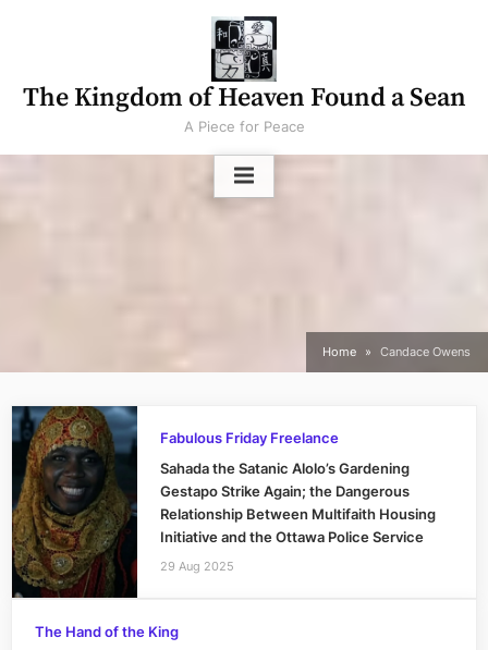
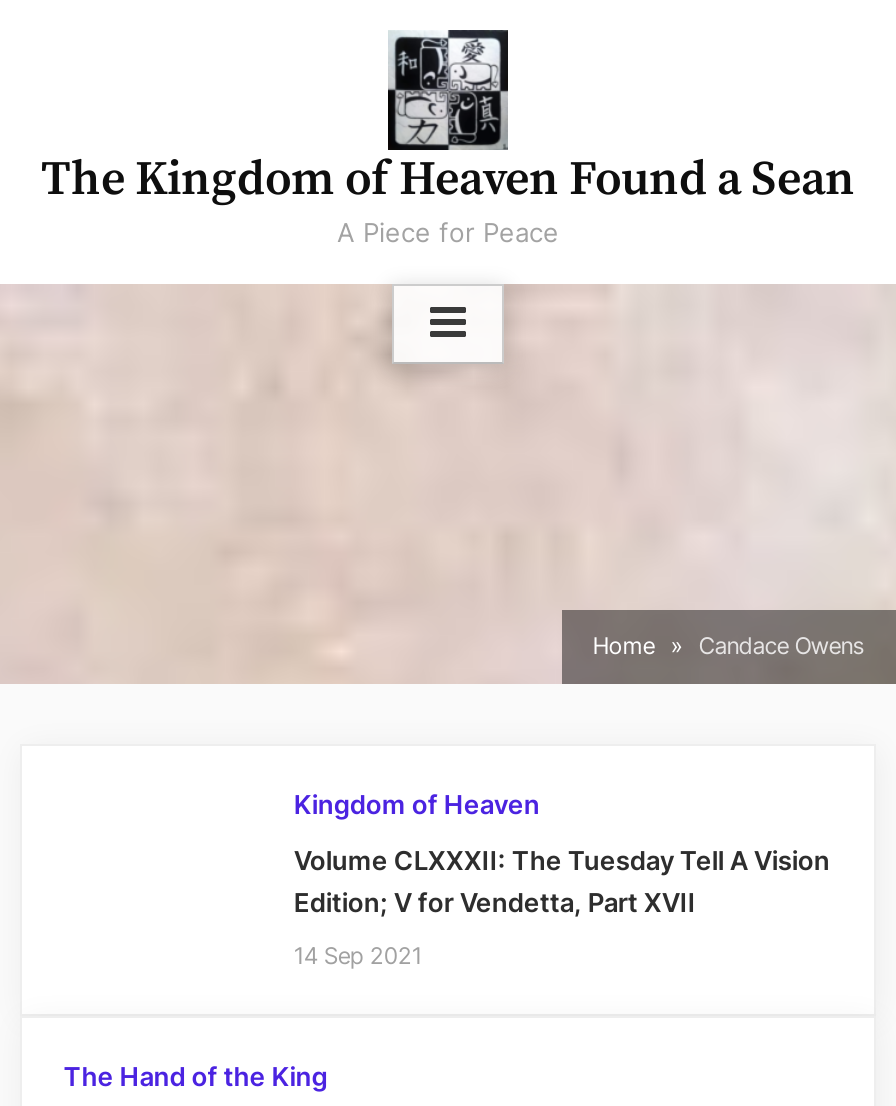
- [image]

- Fabulous Friday Freelance
+ Kingdom of Heaven

- Sahada the Satanic Alolo’s Gardening
- Gestapo Strike Again; the Dangerous
- Relationship Between Multifaith Housing
- Initiative and the Ottawa Police Service
+ Volume CLXXXII: The Tuesday Tell A Vision
+ Edition; V for Vendetta, Part XVII

- 29 Aug 2025
+ 14 Sep 2021
